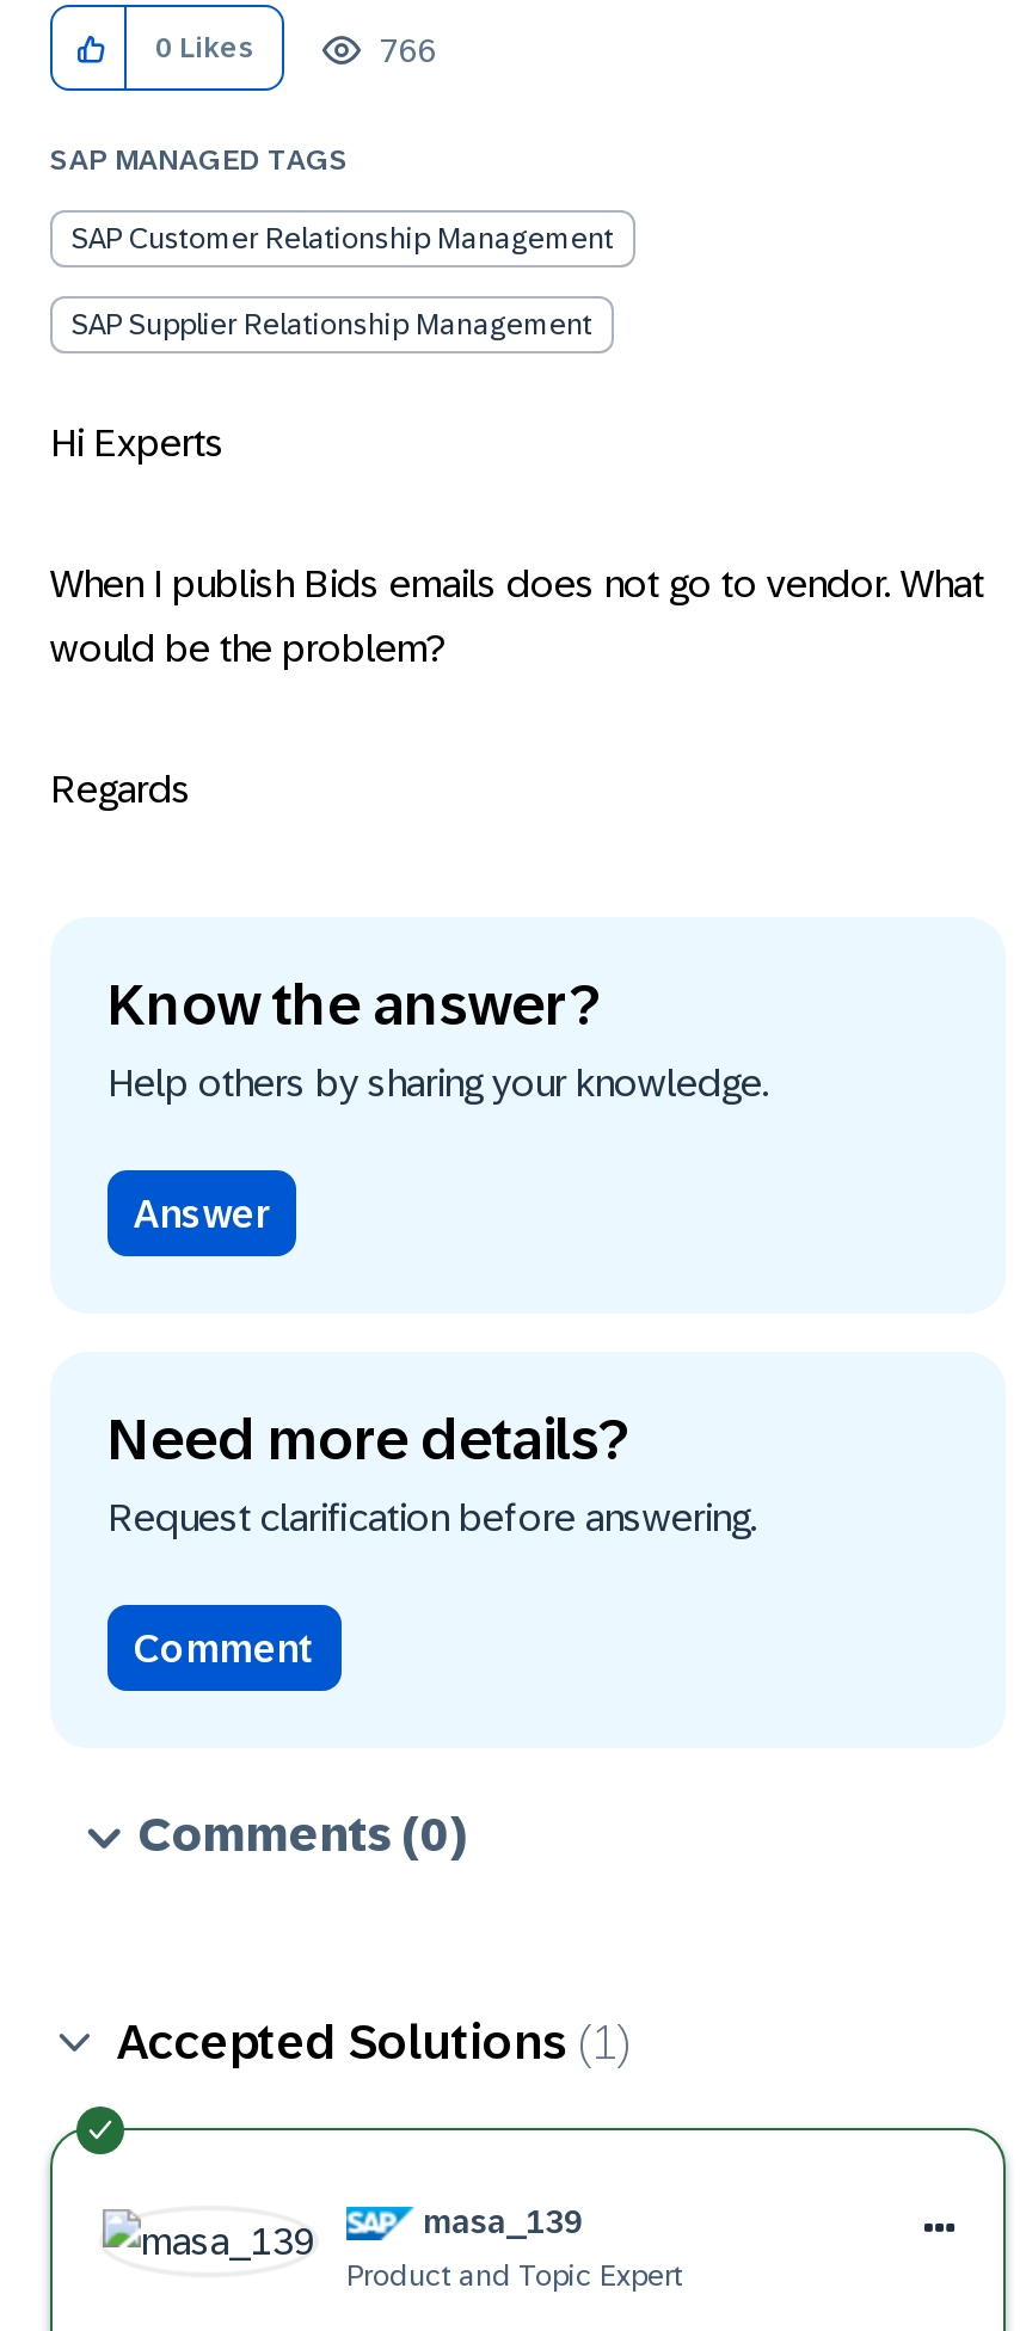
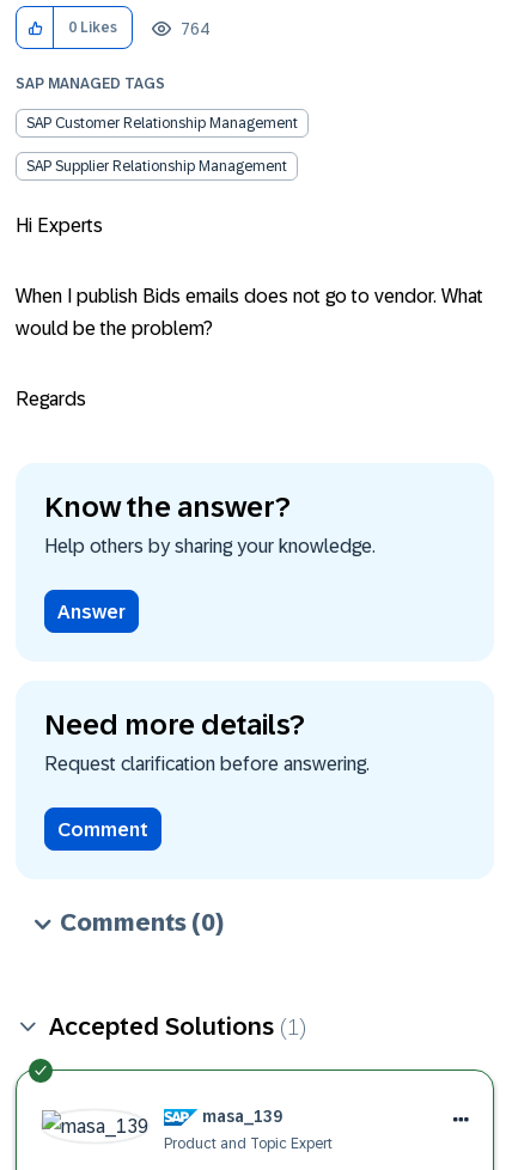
- 766
+ 764
